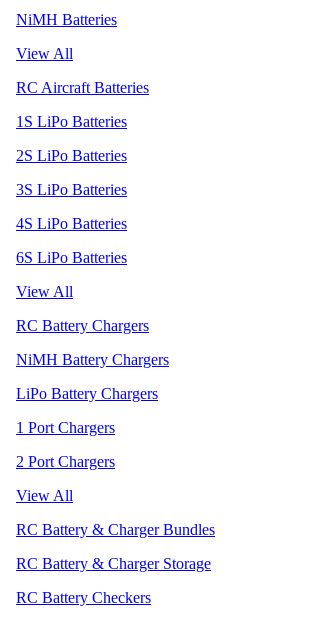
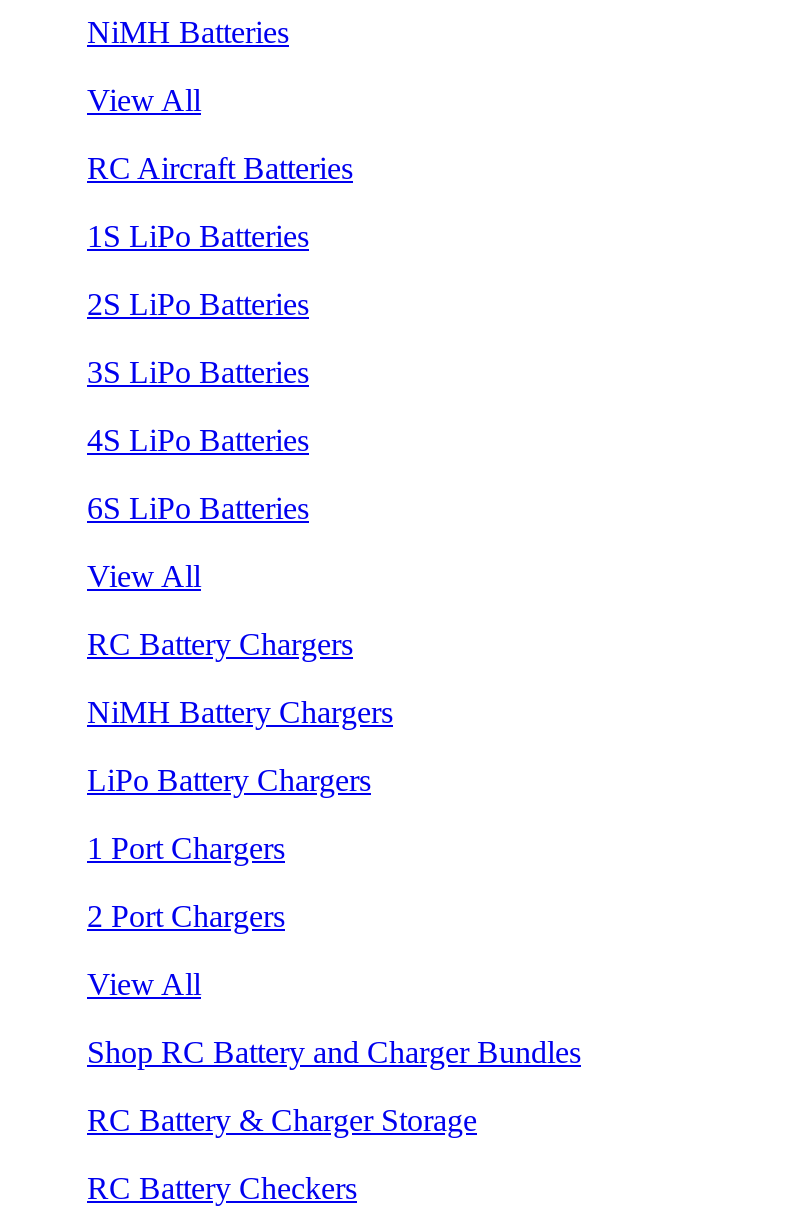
- RC Battery & Charger Bundles
+ Shop RC Battery and Charger Bundles
